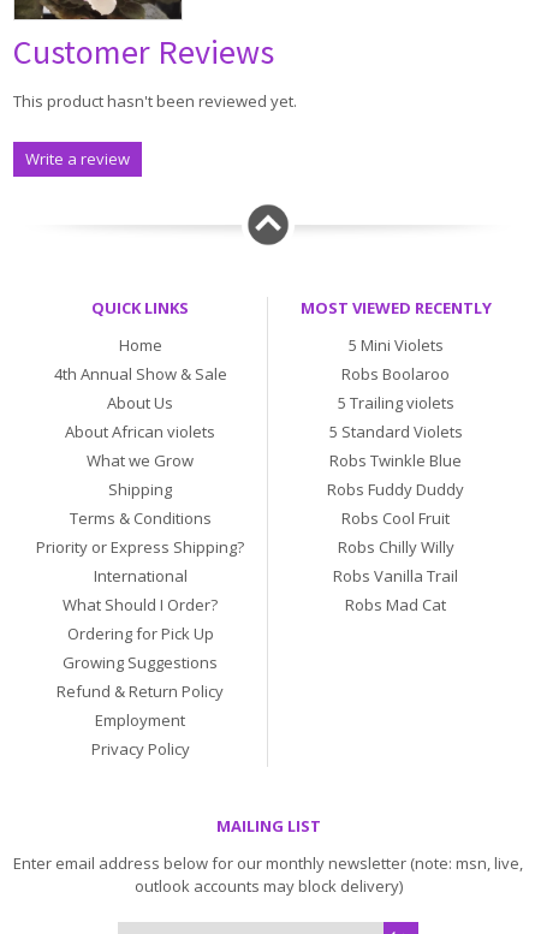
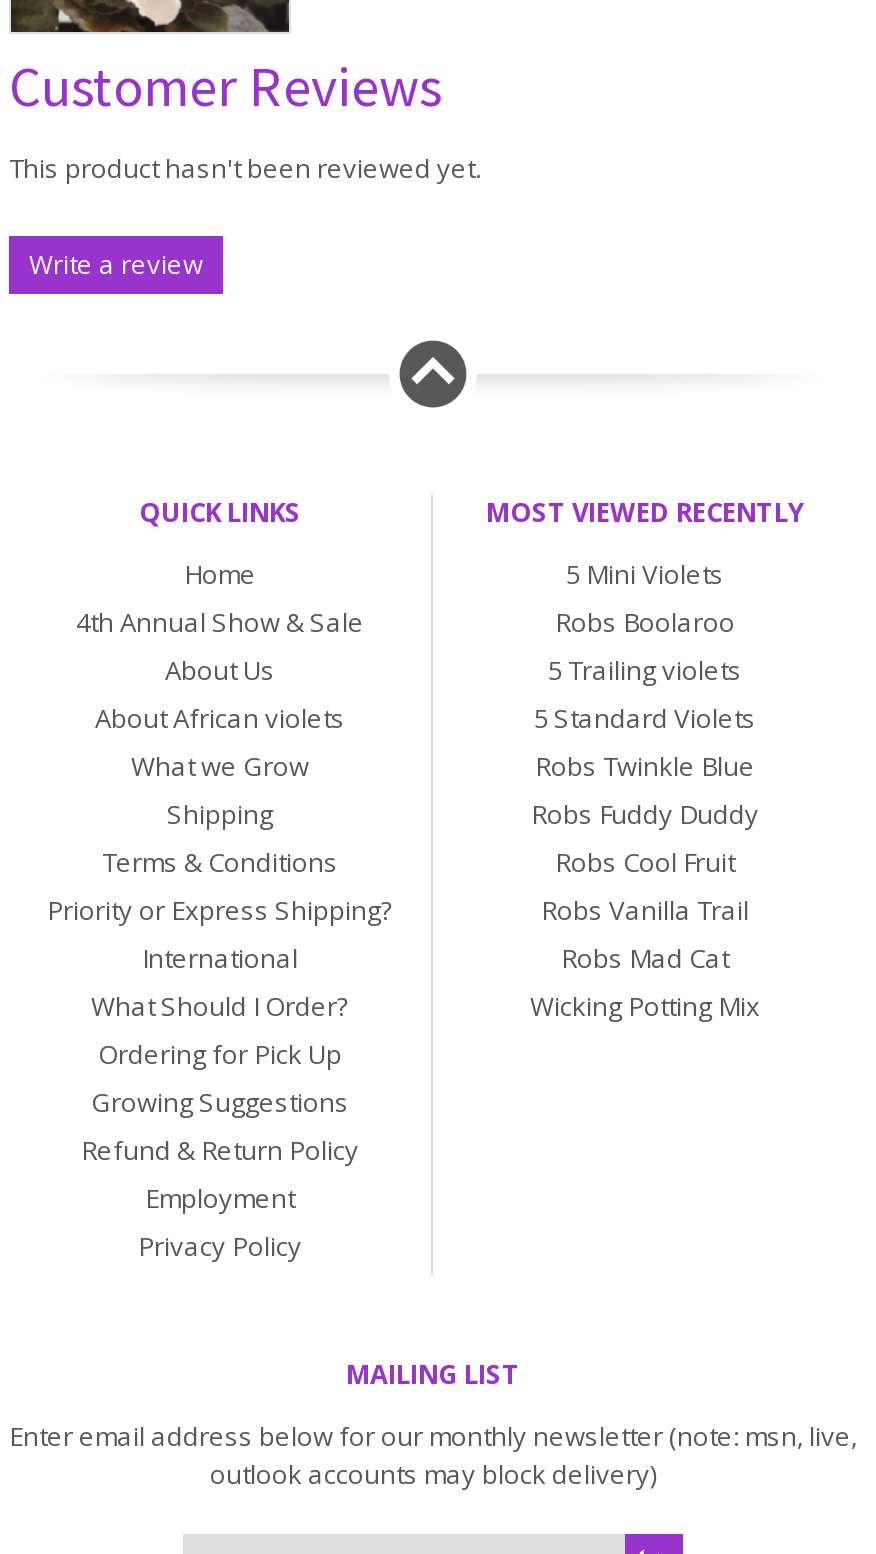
- Robs Chilly Willy

moved up: Robs Vanilla Trail | Robs Mad Cat

+ Wicking Potting Mix
